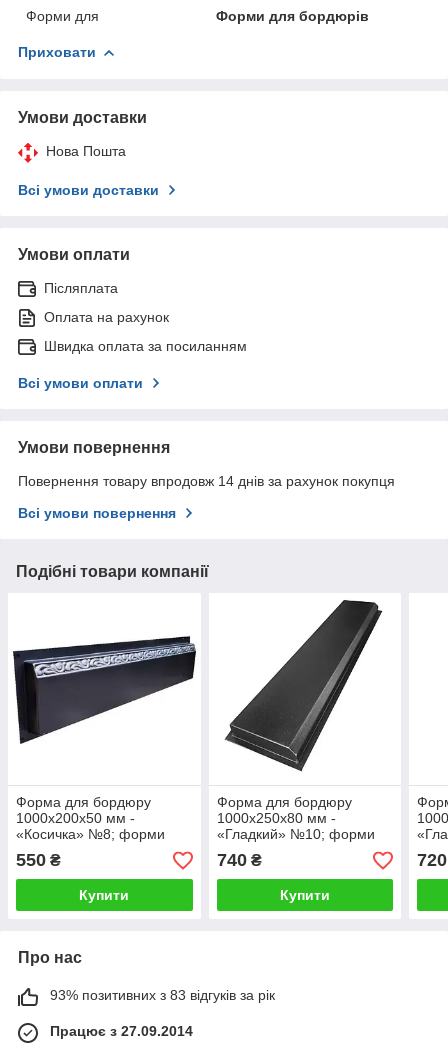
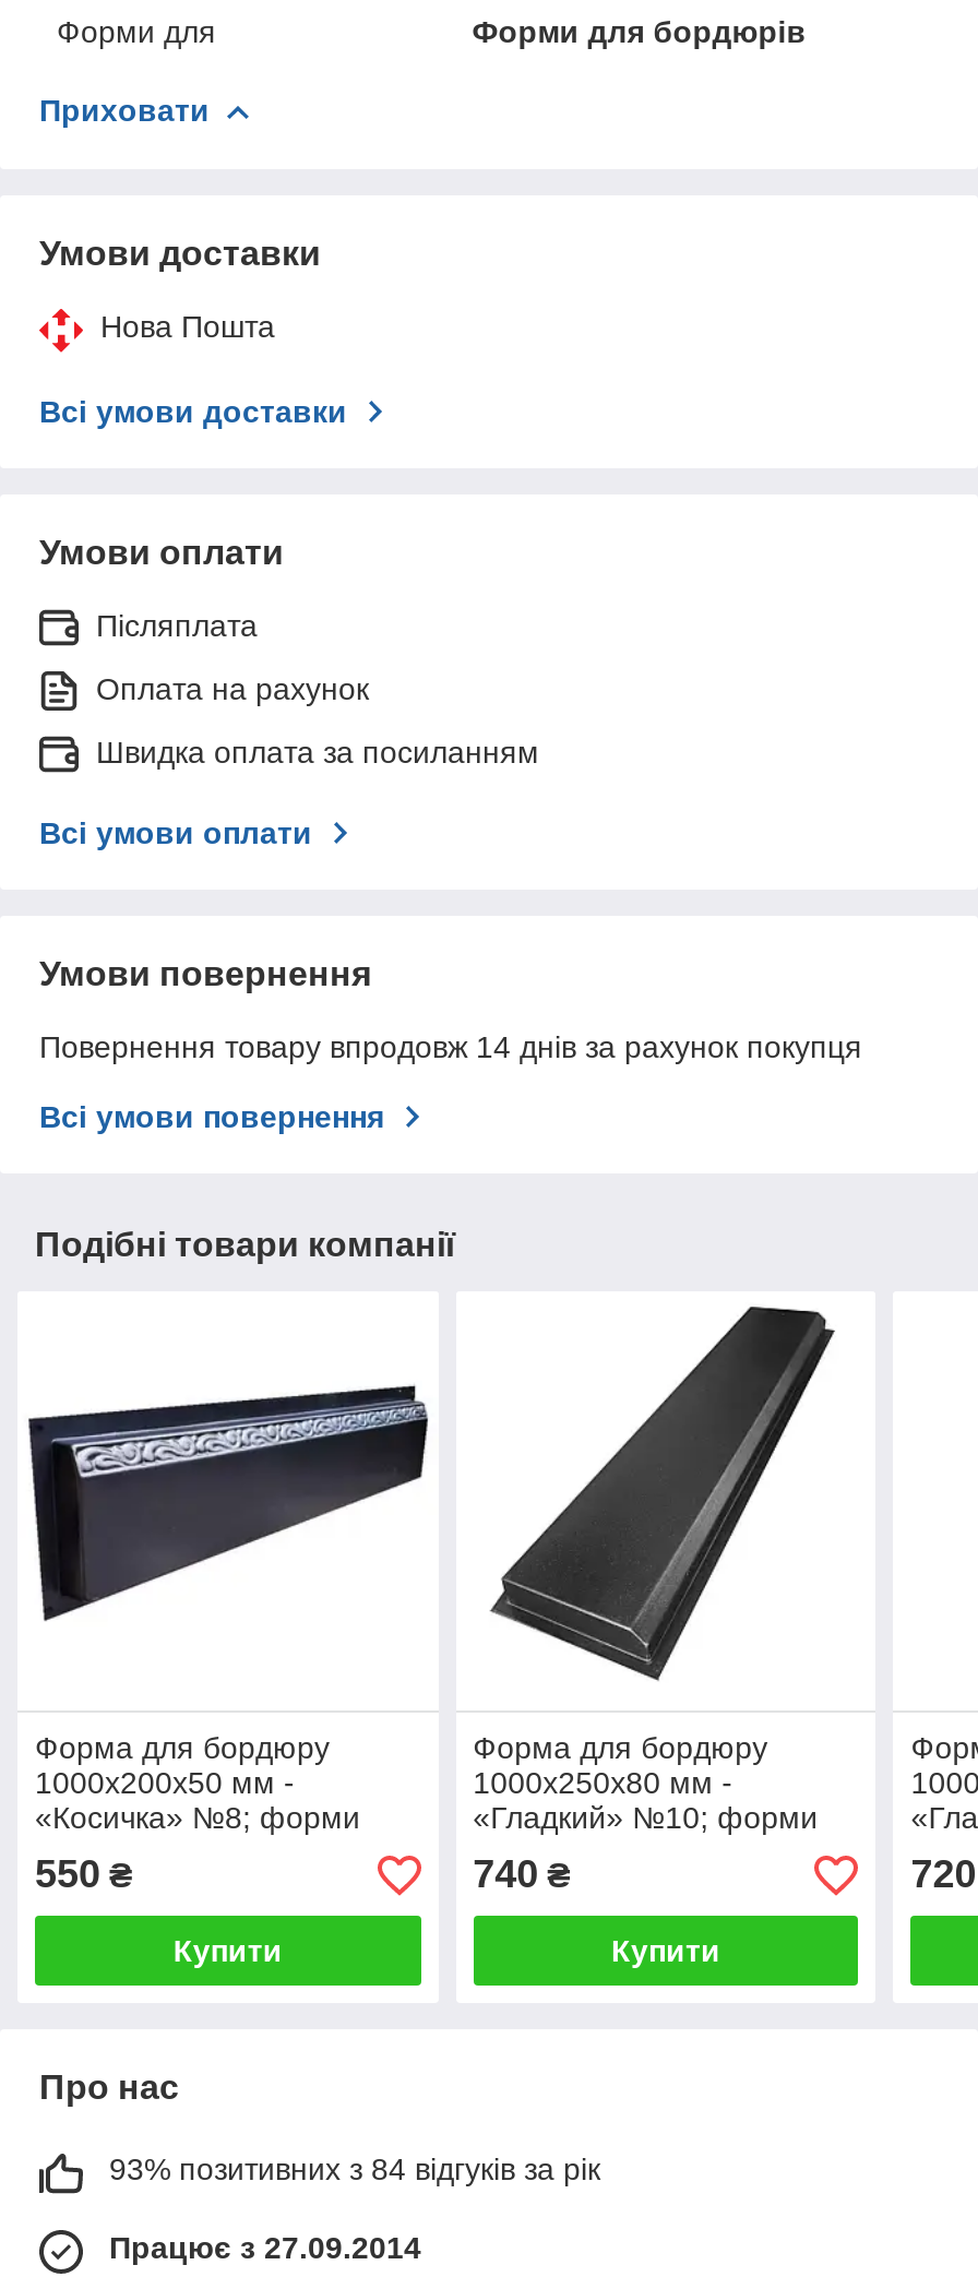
- 93% позитивних з 83 відгуків за рік
+ 93% позитивних з 84 відгуків за рік
